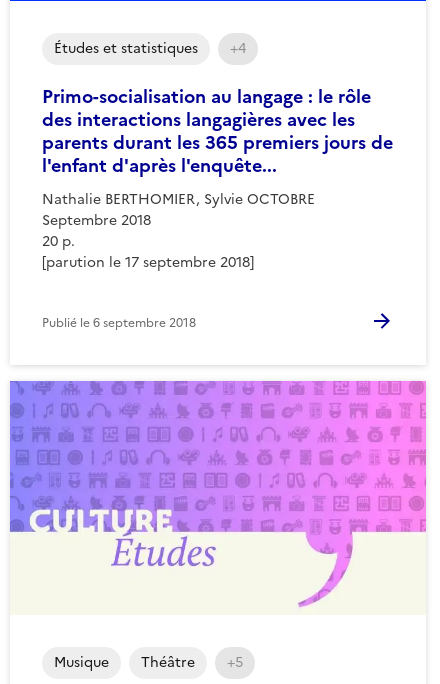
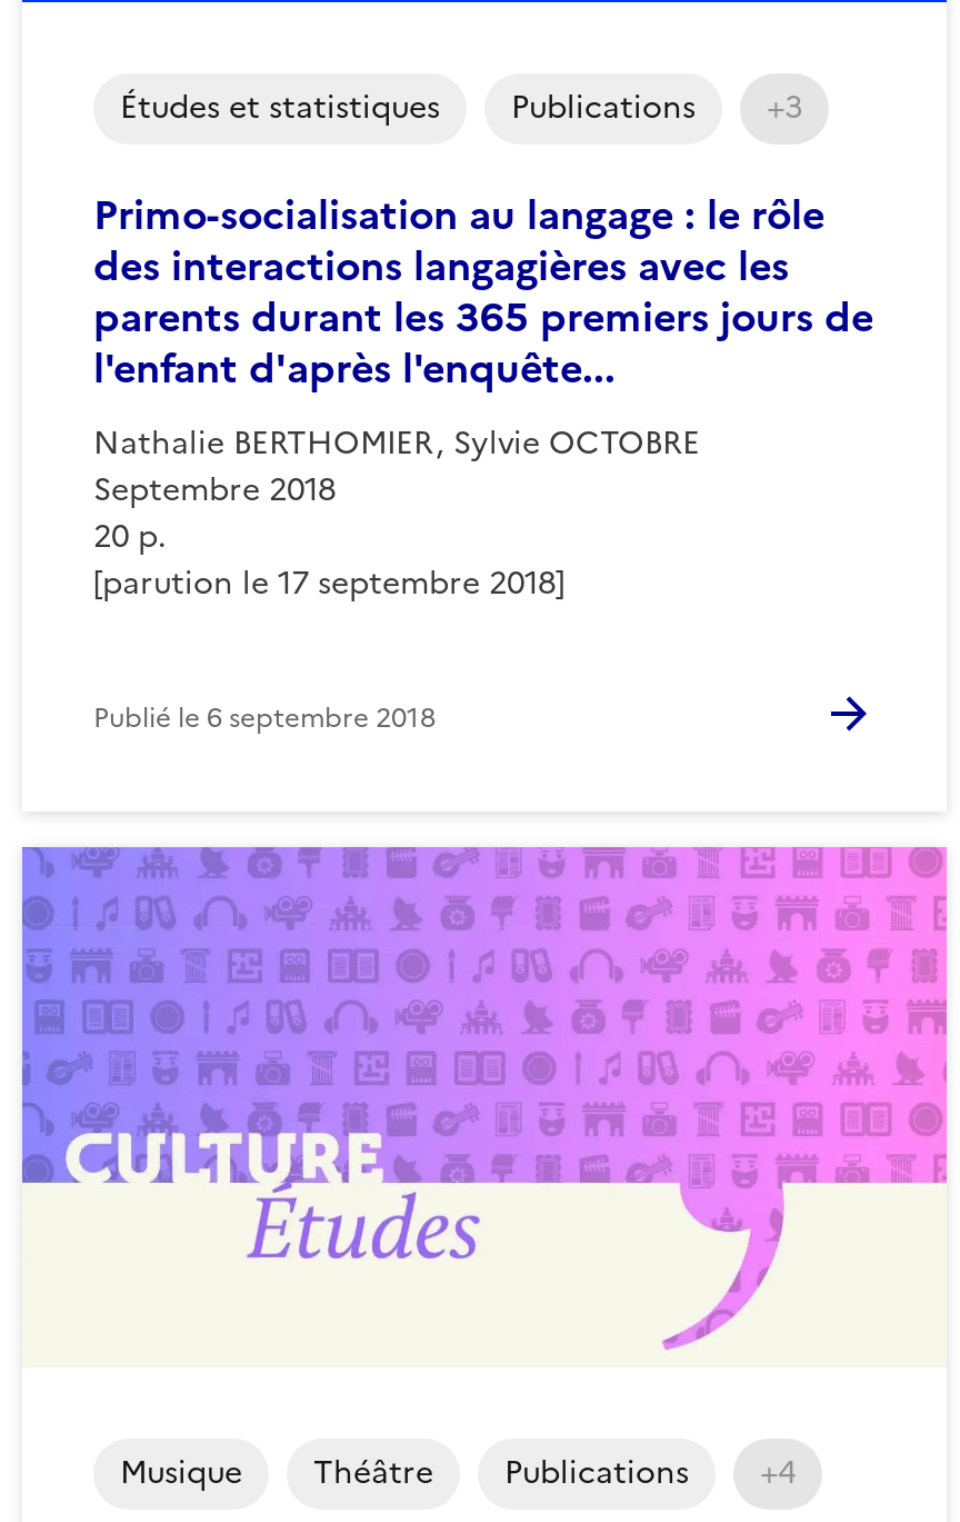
- +4
+ Publications
+ +3

- +5
+ Publications
+ +4
